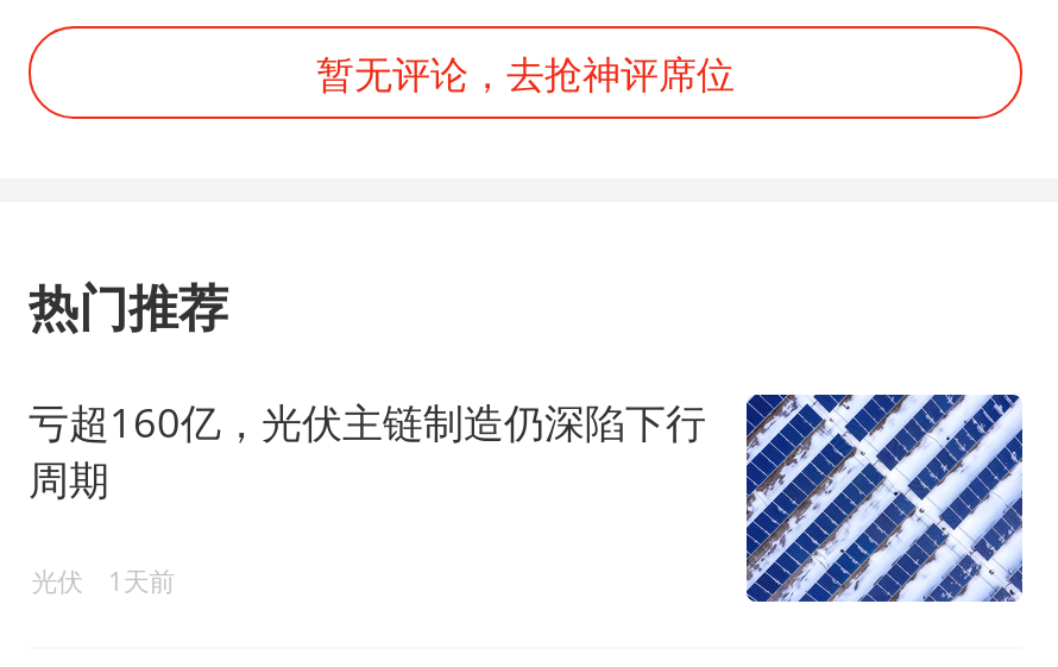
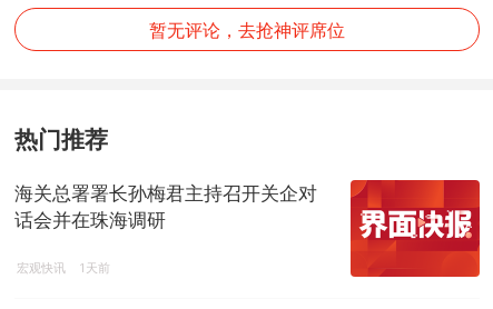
- [image]
- 亏超160亿，光伏主链制造仍深陷下行
- 周期
+ [image]
+ 海关总署署长孙梅君主持召开关企对
+ 话会并在珠海调研

- 光伏
+ 宏观快讯
